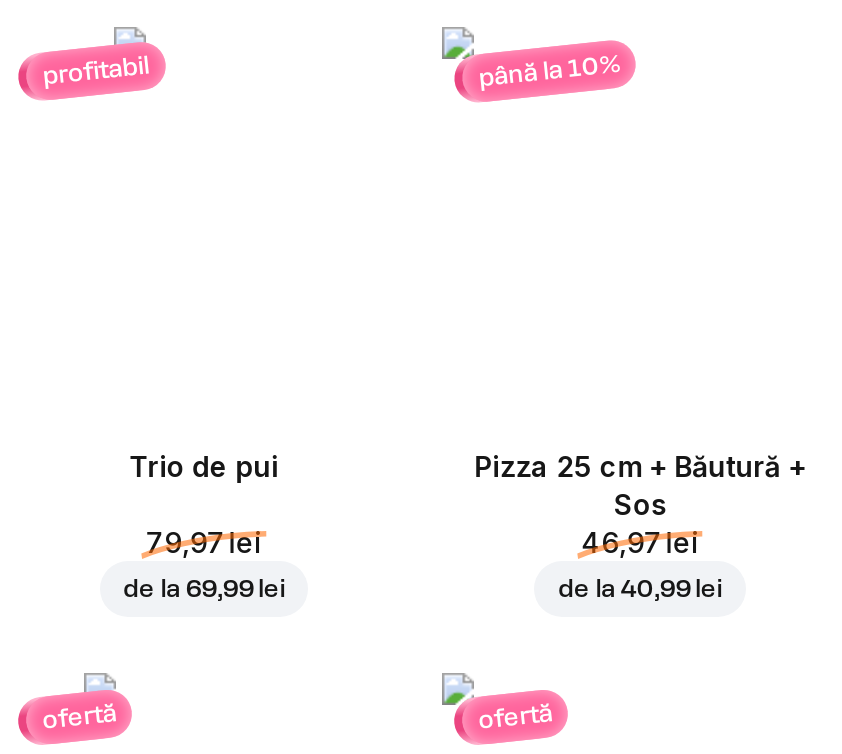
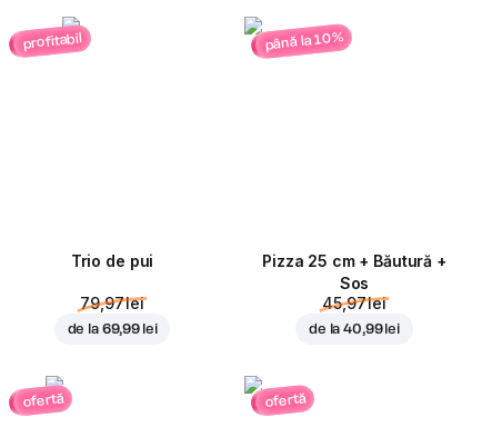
- 46,97 lei
+ 45,97 lei
